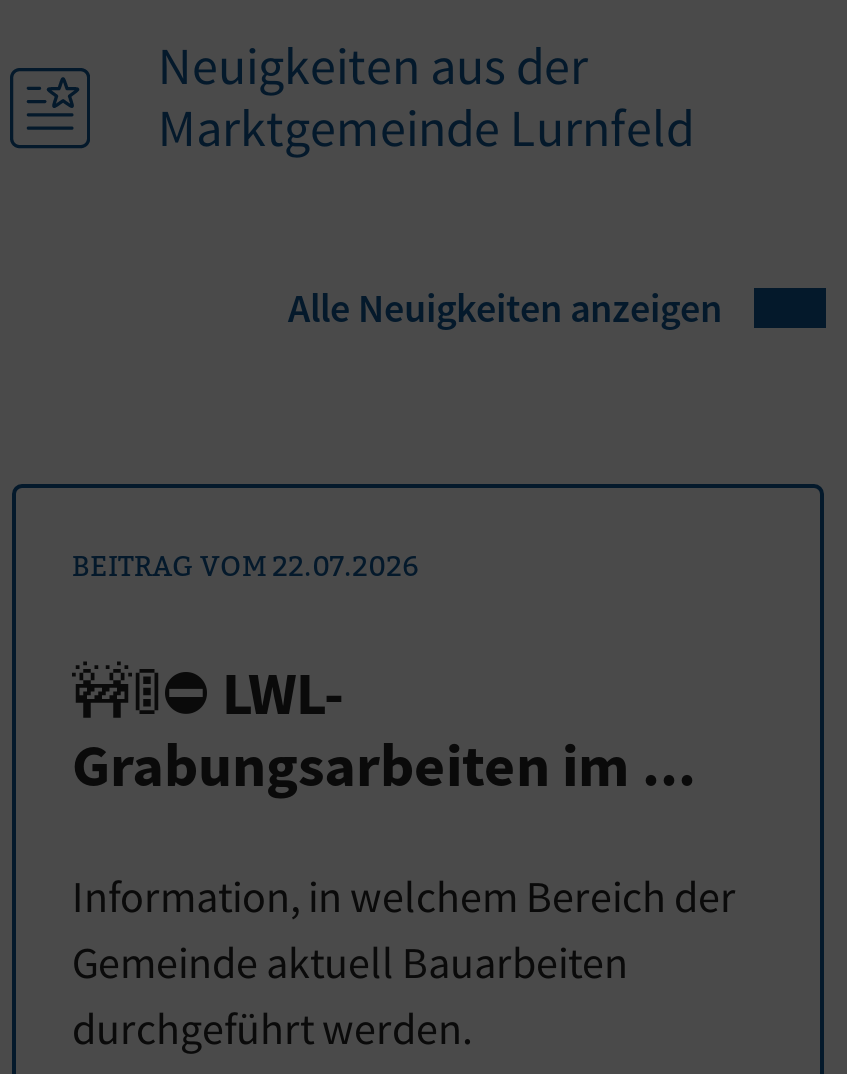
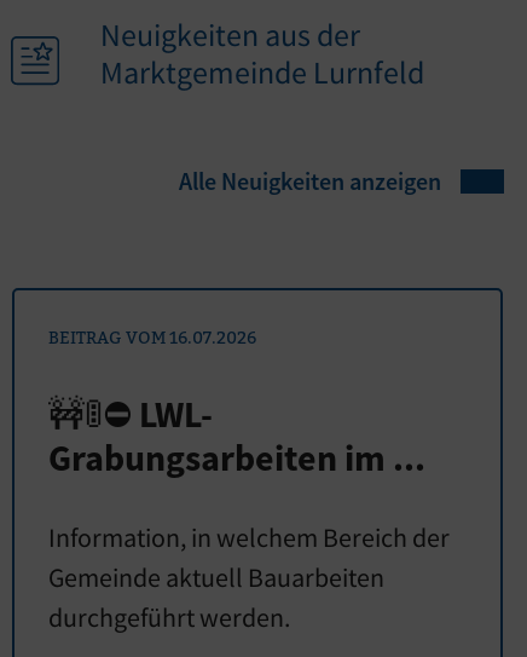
- BEITRAG VOM 22.07.2026
+ BEITRAG VOM 16.07.2026
